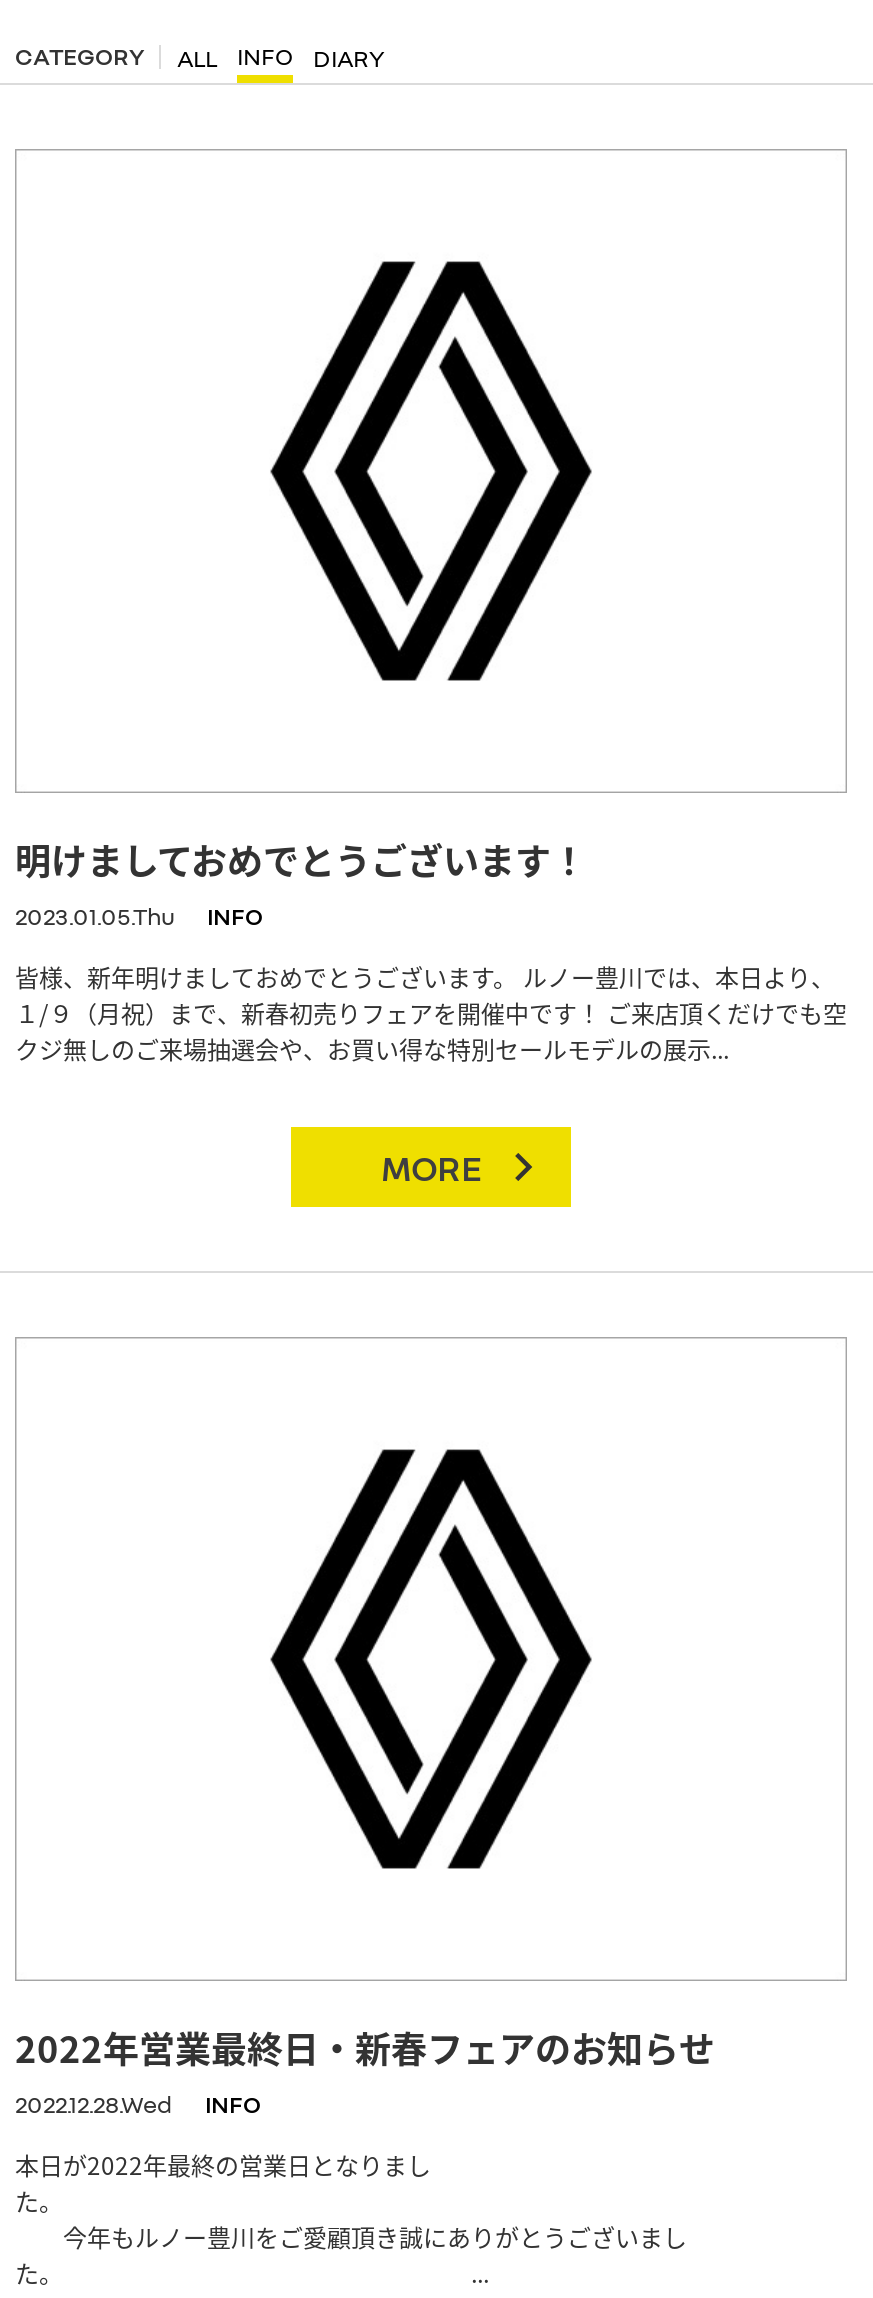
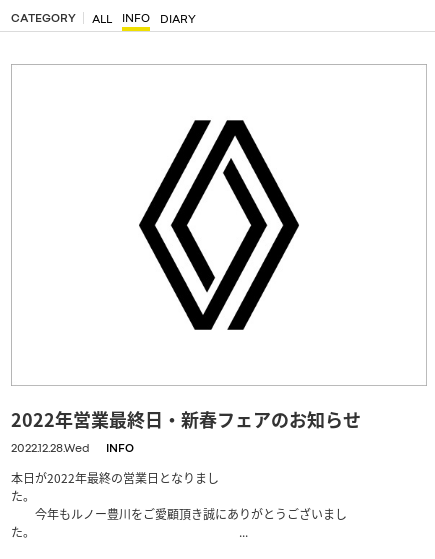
- 明けましておめでとうございます！
- 2023.01.05.Thu
- INFO
- 皆様、新年明けましておめでとうございます。 ルノー豊川では、本日より、
- １/９（月祝）まで、新春初売りフェアを開催中です！ ご来店頂くだけでも空
- クジ無しのご来場抽選会や、お買い得な特別セールモデルの展示...
- MORE
